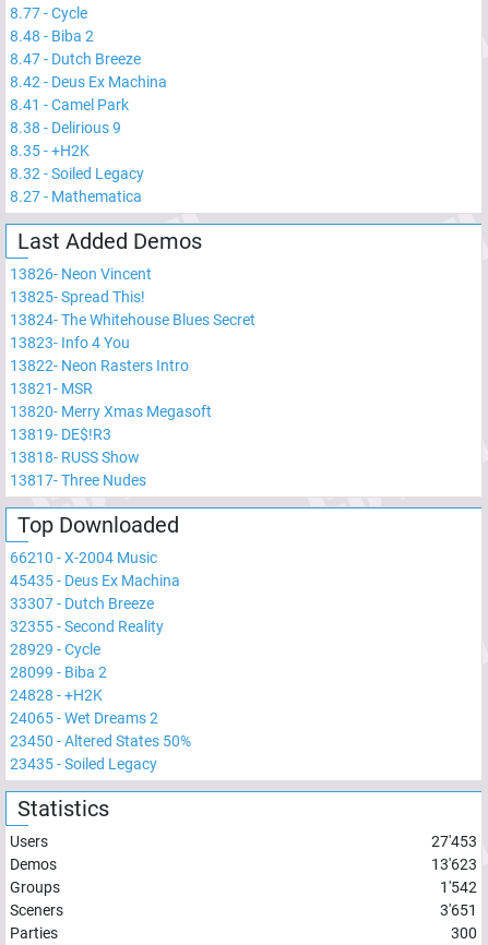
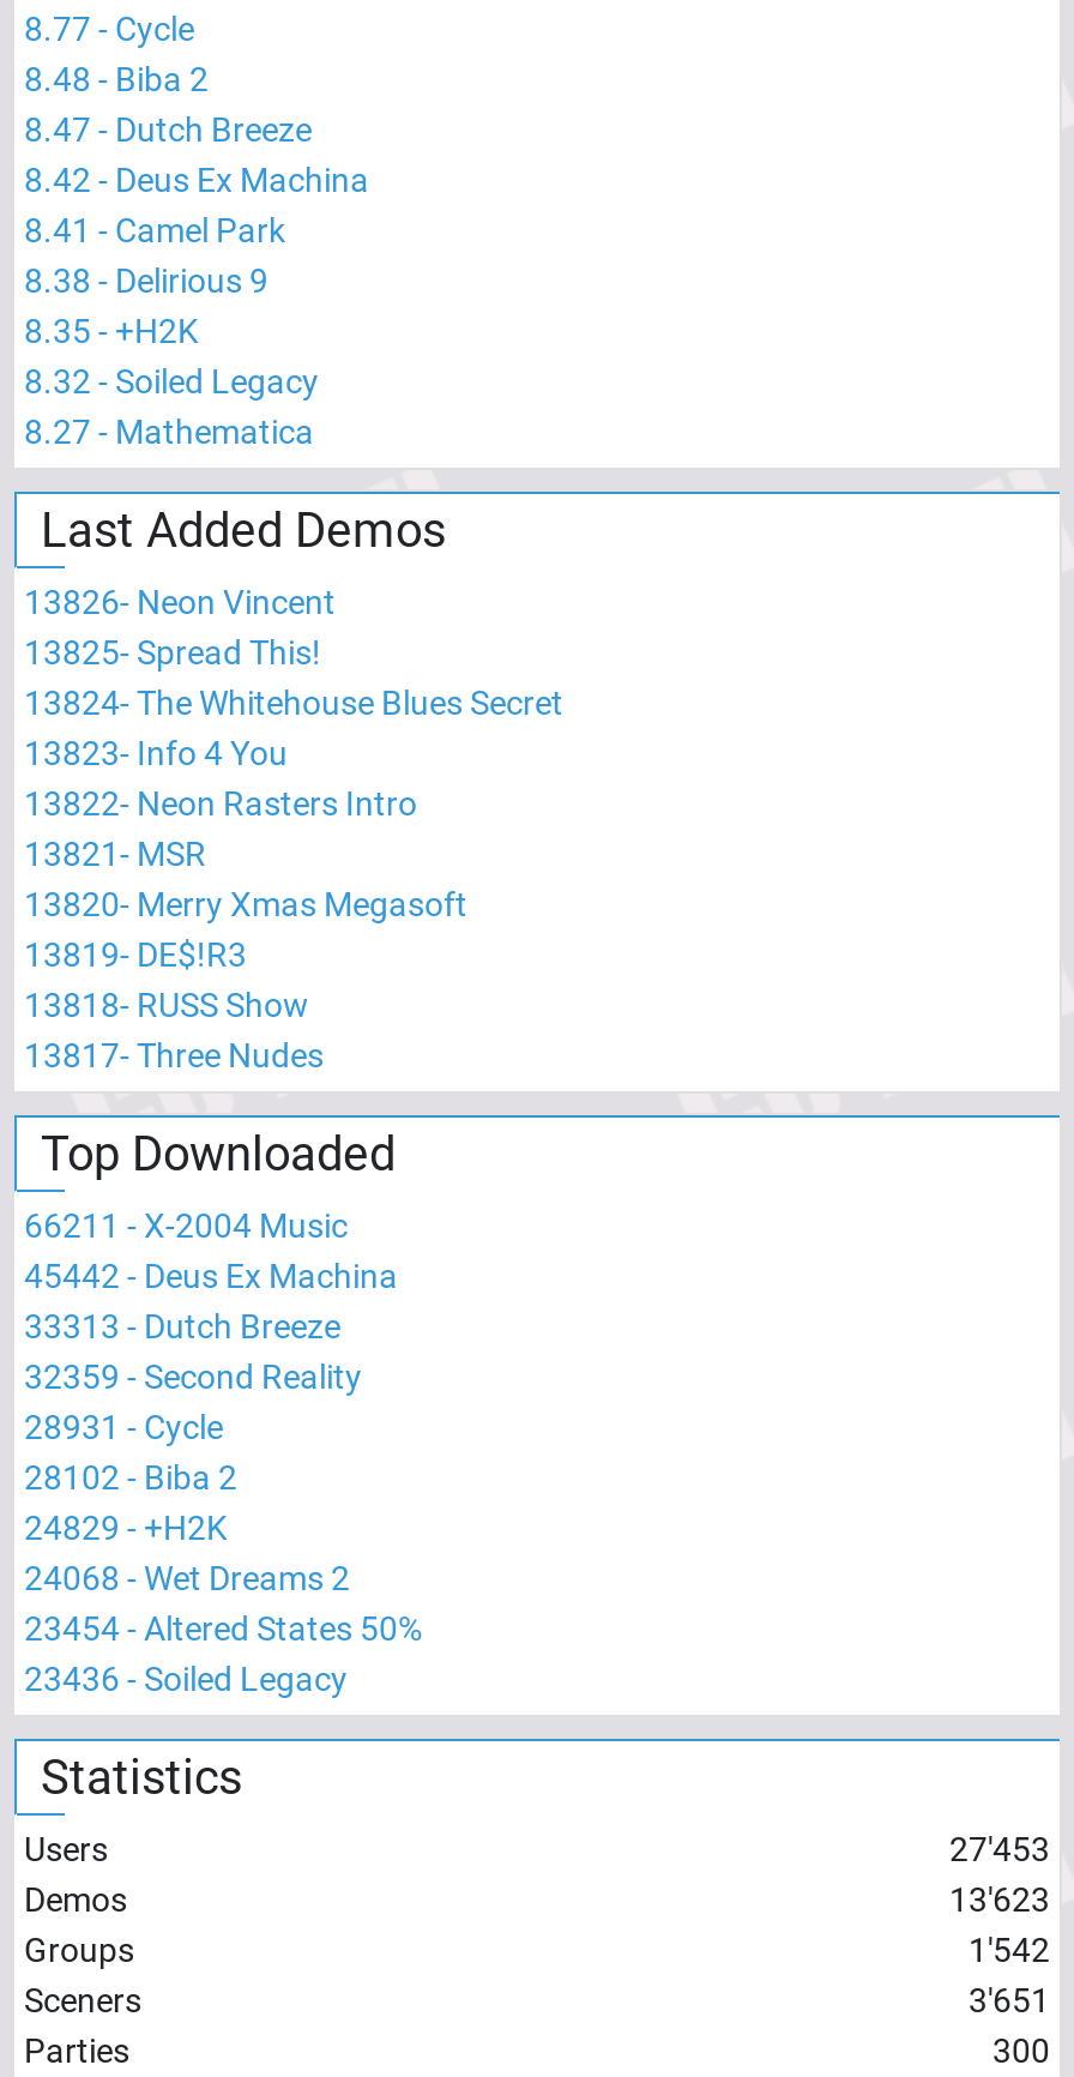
- 66210 - X-2004 Music
+ 66211 - X-2004 Music

- 45435 - Deus Ex Machina
+ 45442 - Deus Ex Machina

- 33307 - Dutch Breeze
+ 33313 - Dutch Breeze

- 32355 - Second Reality
+ 32359 - Second Reality

- 28929 - Cycle
+ 28931 - Cycle

- 28099 - Biba 2
+ 28102 - Biba 2

- 24828 - +H2K
+ 24829 - +H2K

- 24065 - Wet Dreams 2
+ 24068 - Wet Dreams 2

- 23450 - Altered States 50%
+ 23454 - Altered States 50%

- 23435 - Soiled Legacy
+ 23436 - Soiled Legacy
